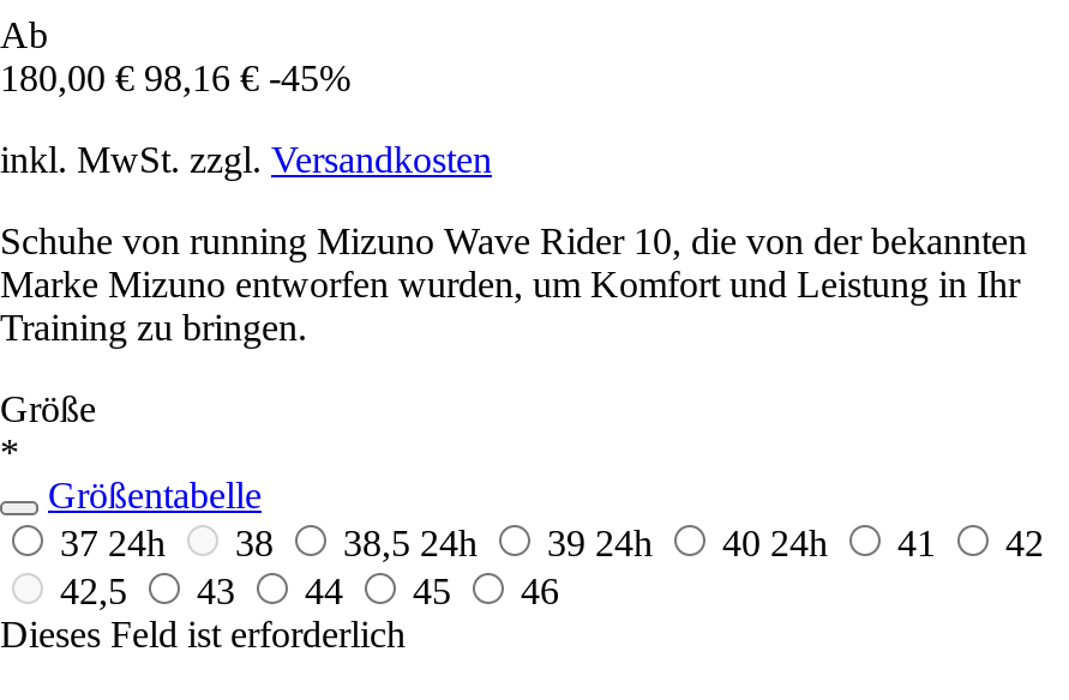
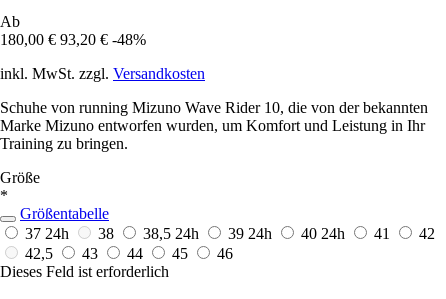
- 180,00 € 98,16 € -45%
+ 180,00 € 93,20 € -48%
